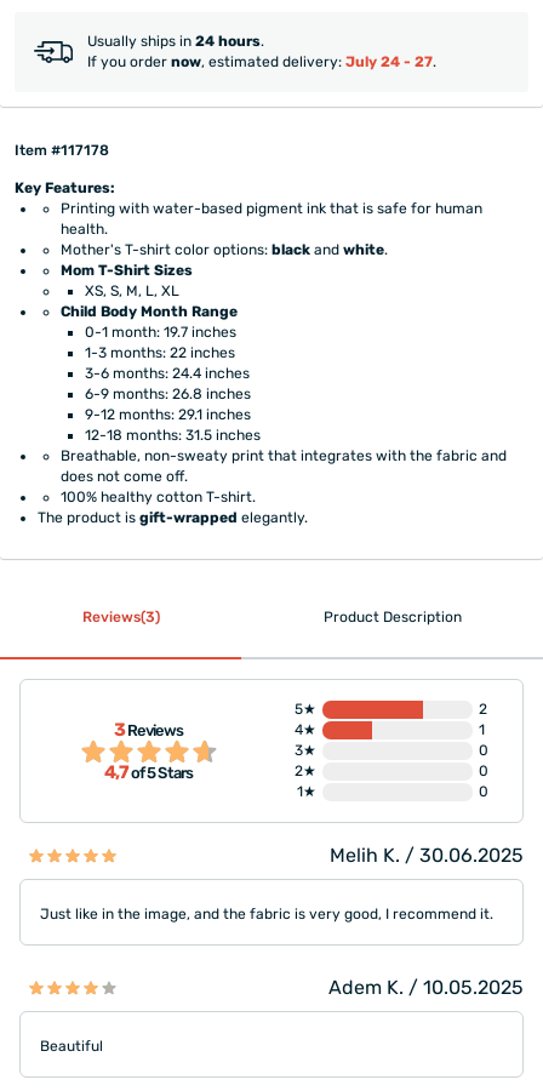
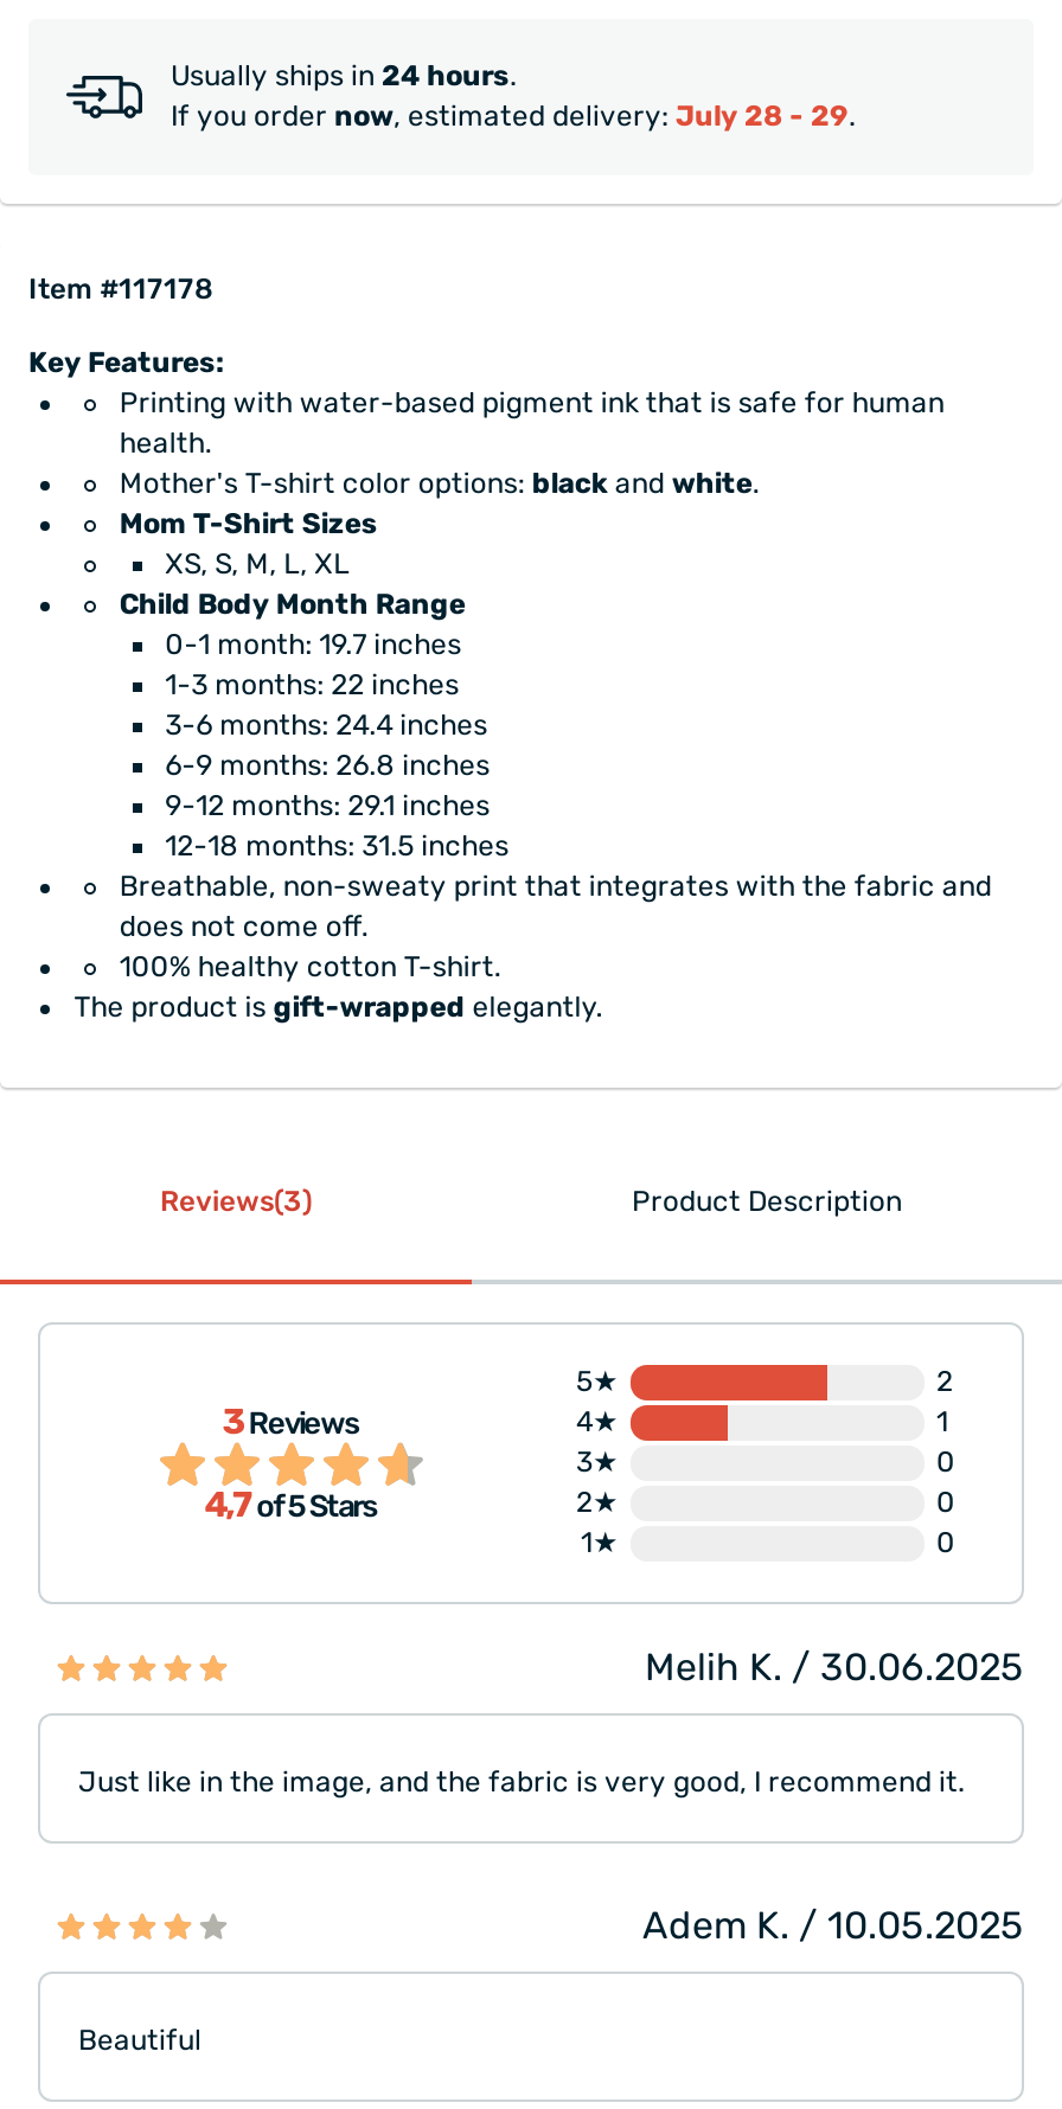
- If you order now, estimated delivery: July 24 - 27.
+ If you order now, estimated delivery: July 28 - 29.
